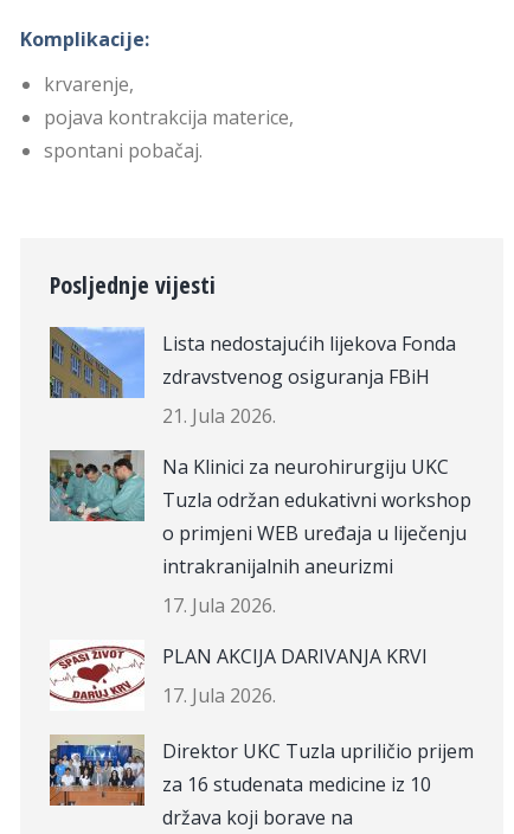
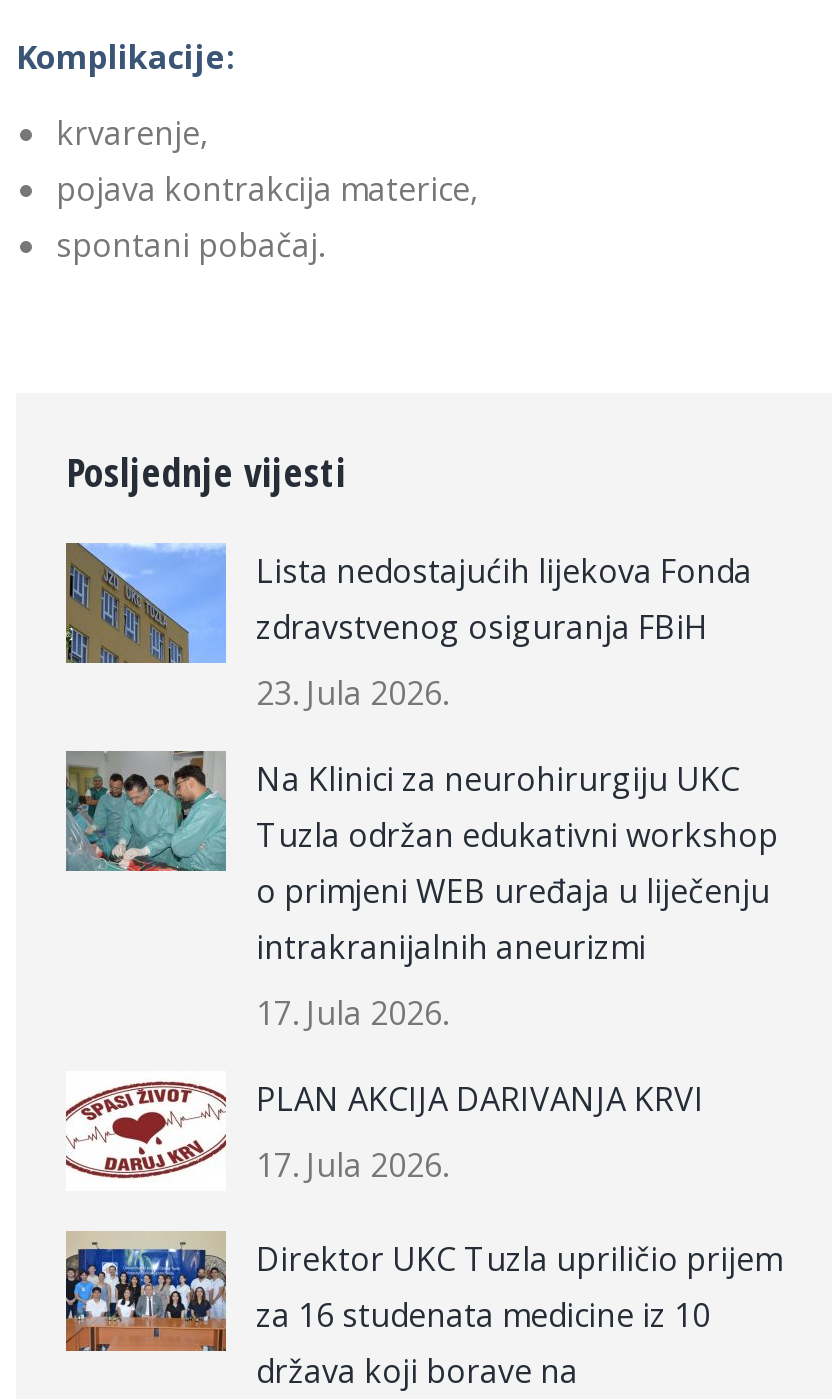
- 21. Jula 2026.
+ 23. Jula 2026.
